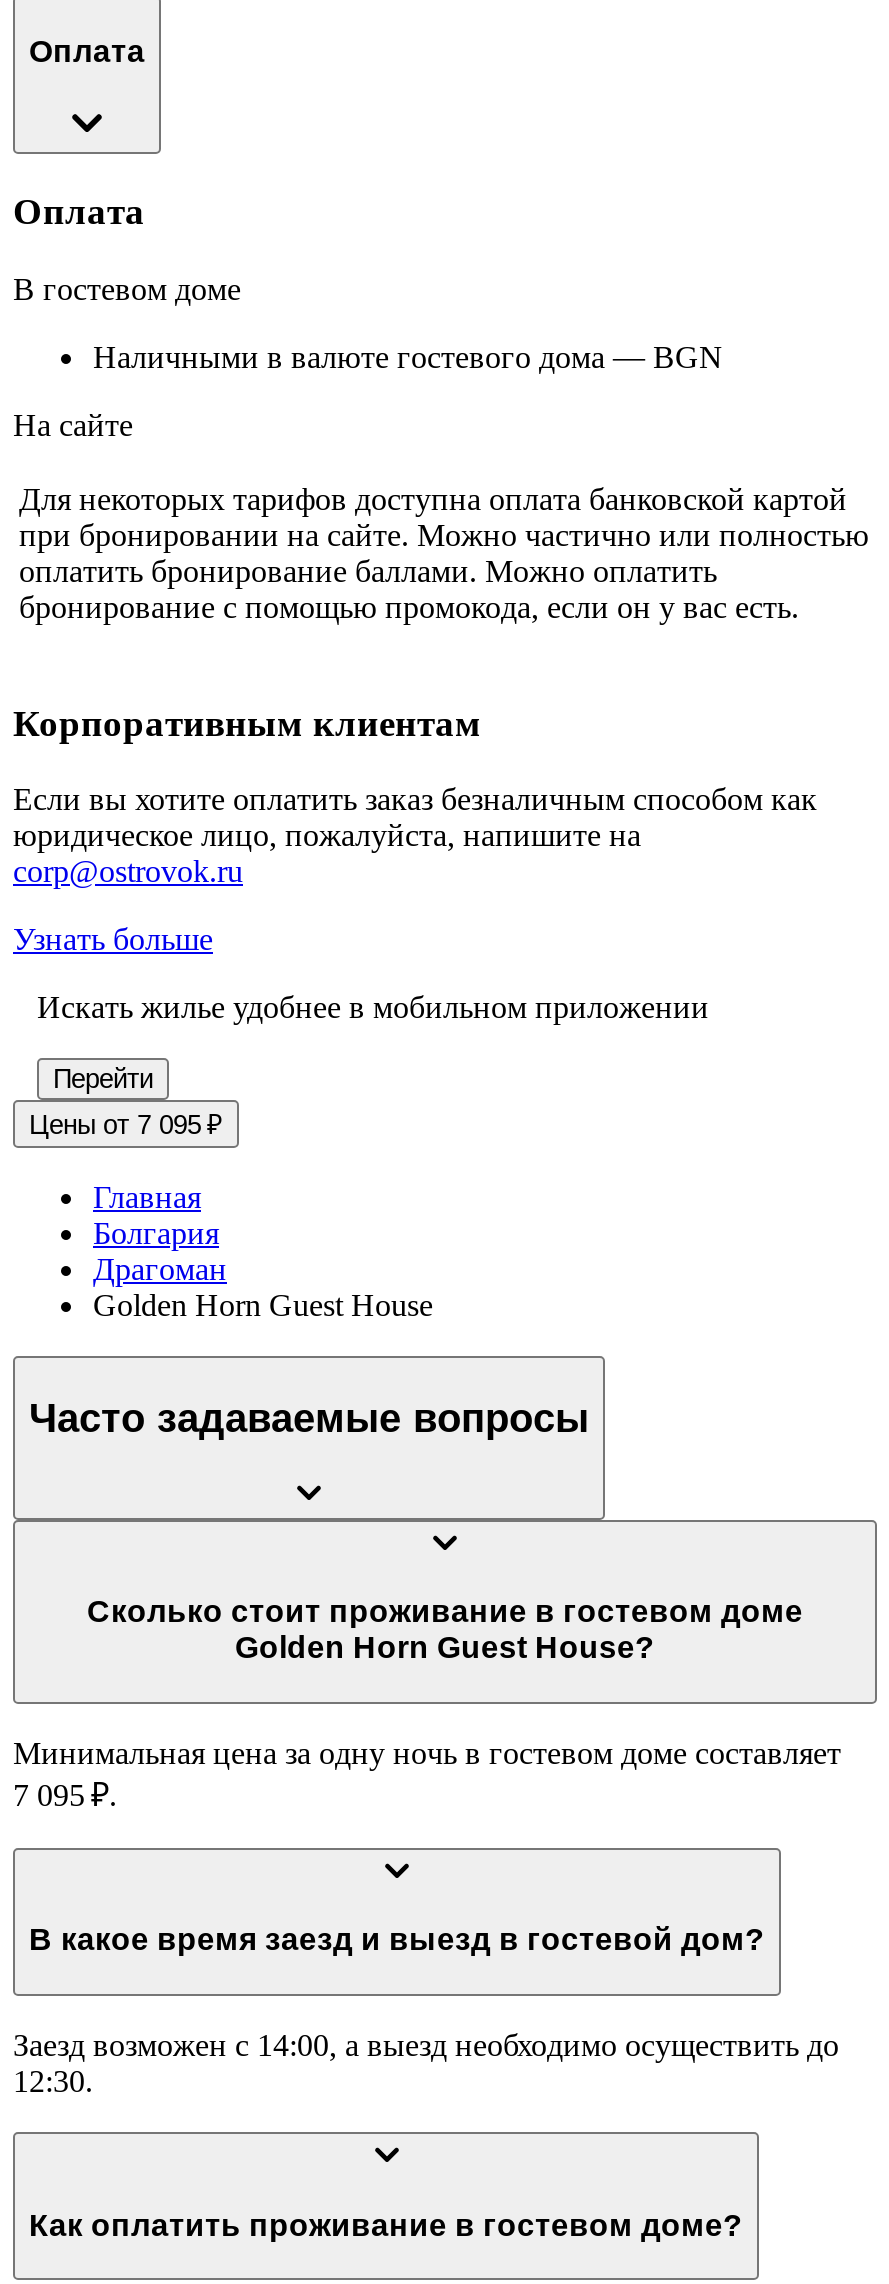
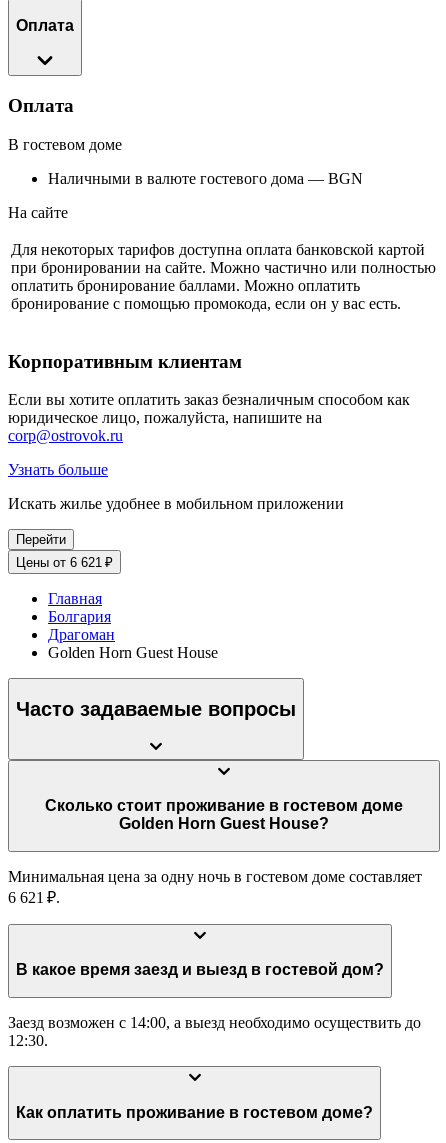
- Цены от 7 095 ₽
+ Цены от 6 621 ₽

- 7 095 ₽.
+ 6 621 ₽.
